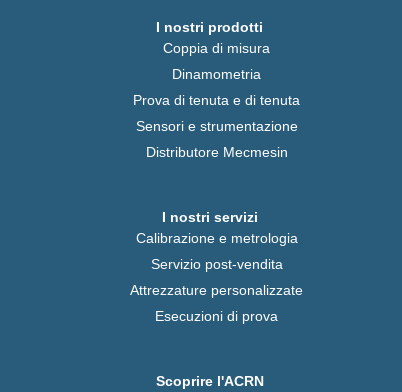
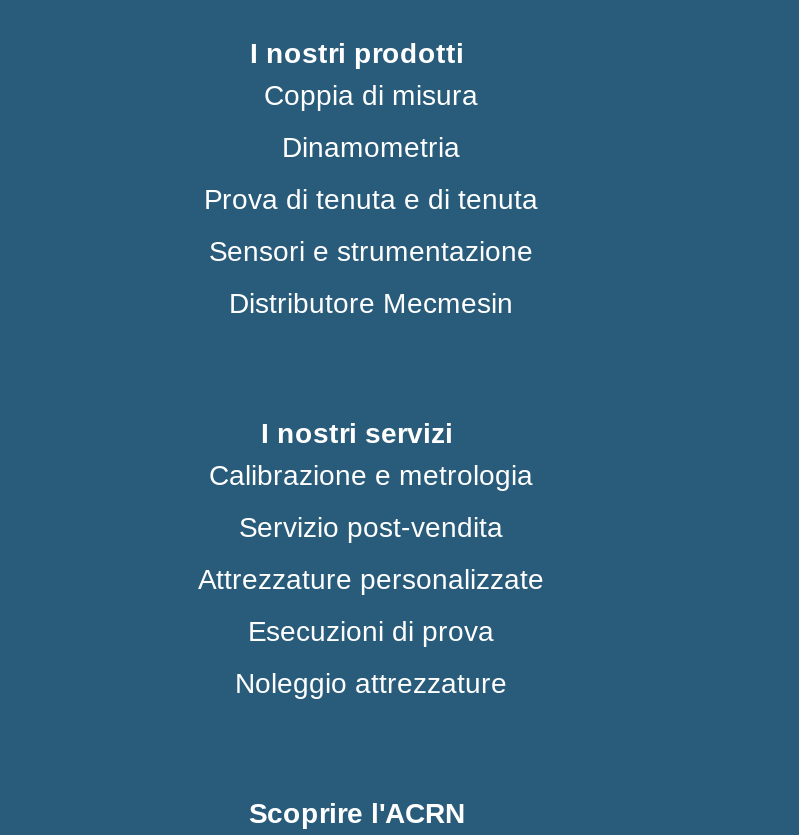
+ Noleggio attrezzature
